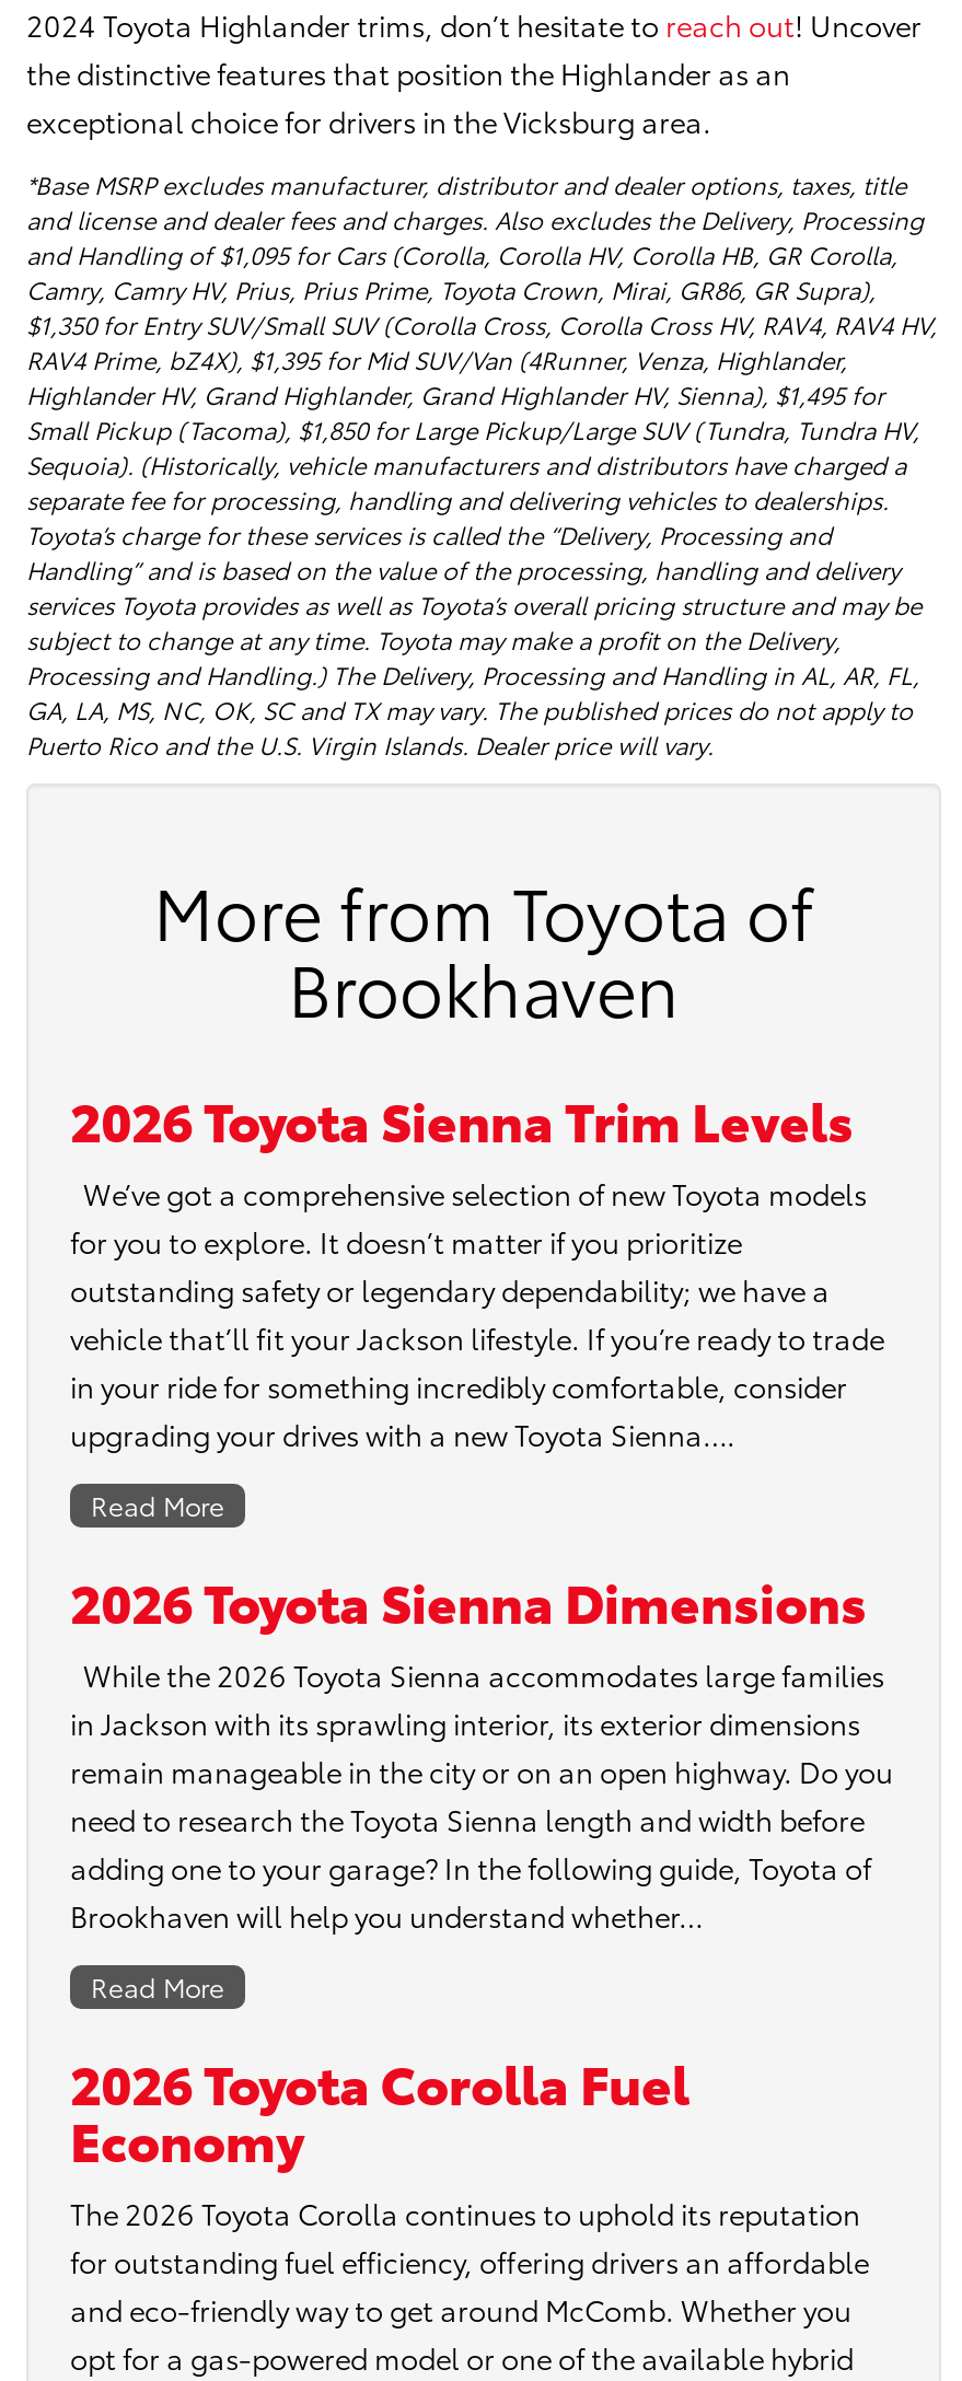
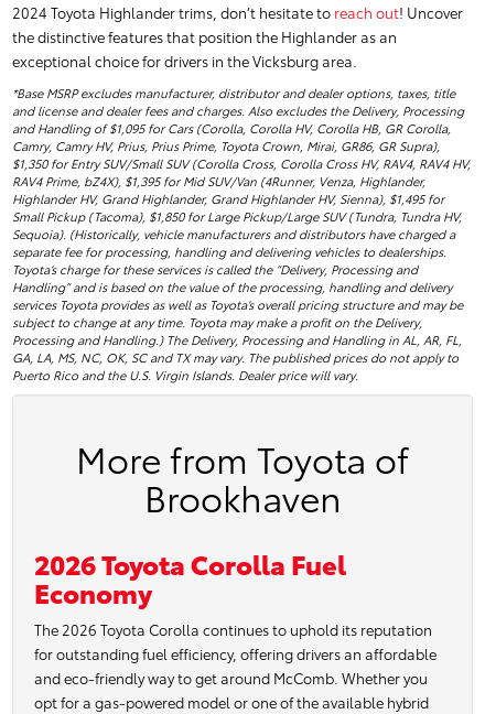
- 2026 Toyota Sienna Trim Levels
- We’ve got a comprehensive selection of new Toyota models
- for you to explore. It doesn’t matter if you prioritize
- outstanding safety or legendary dependability; we have a
- vehicle that’ll fit your Jackson lifestyle. If you’re ready to trade
- in your ride for something incredibly comfortable, consider
- upgrading your drives with a new Toyota Sienna….
- Read More
- 2026 Toyota Sienna Dimensions
- While the 2026 Toyota Sienna accommodates large families
- in Jackson with its sprawling interior, its exterior dimensions
- remain manageable in the city or on an open highway. Do you
- need to research the Toyota Sienna length and width before
- adding one to your garage? In the following guide, Toyota of
- Brookhaven will help you understand whether…
- Read More
